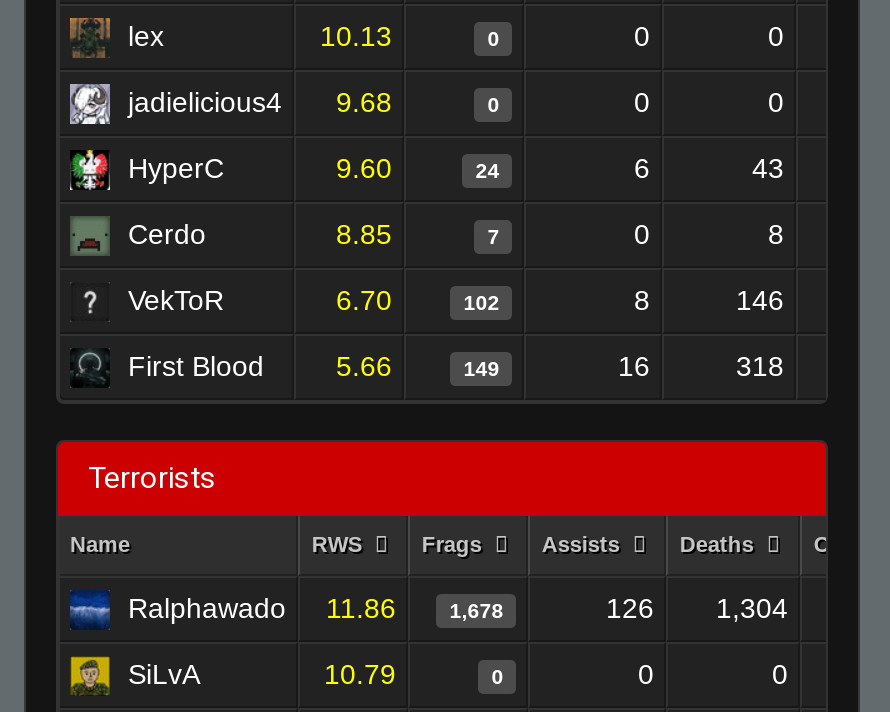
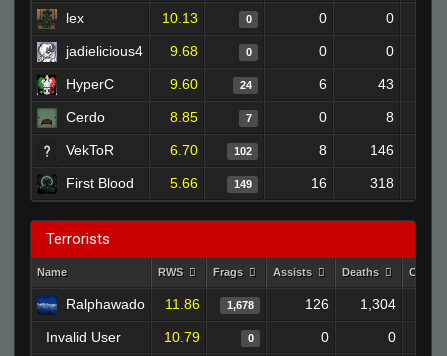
- SiLvA
+ Invalid User
